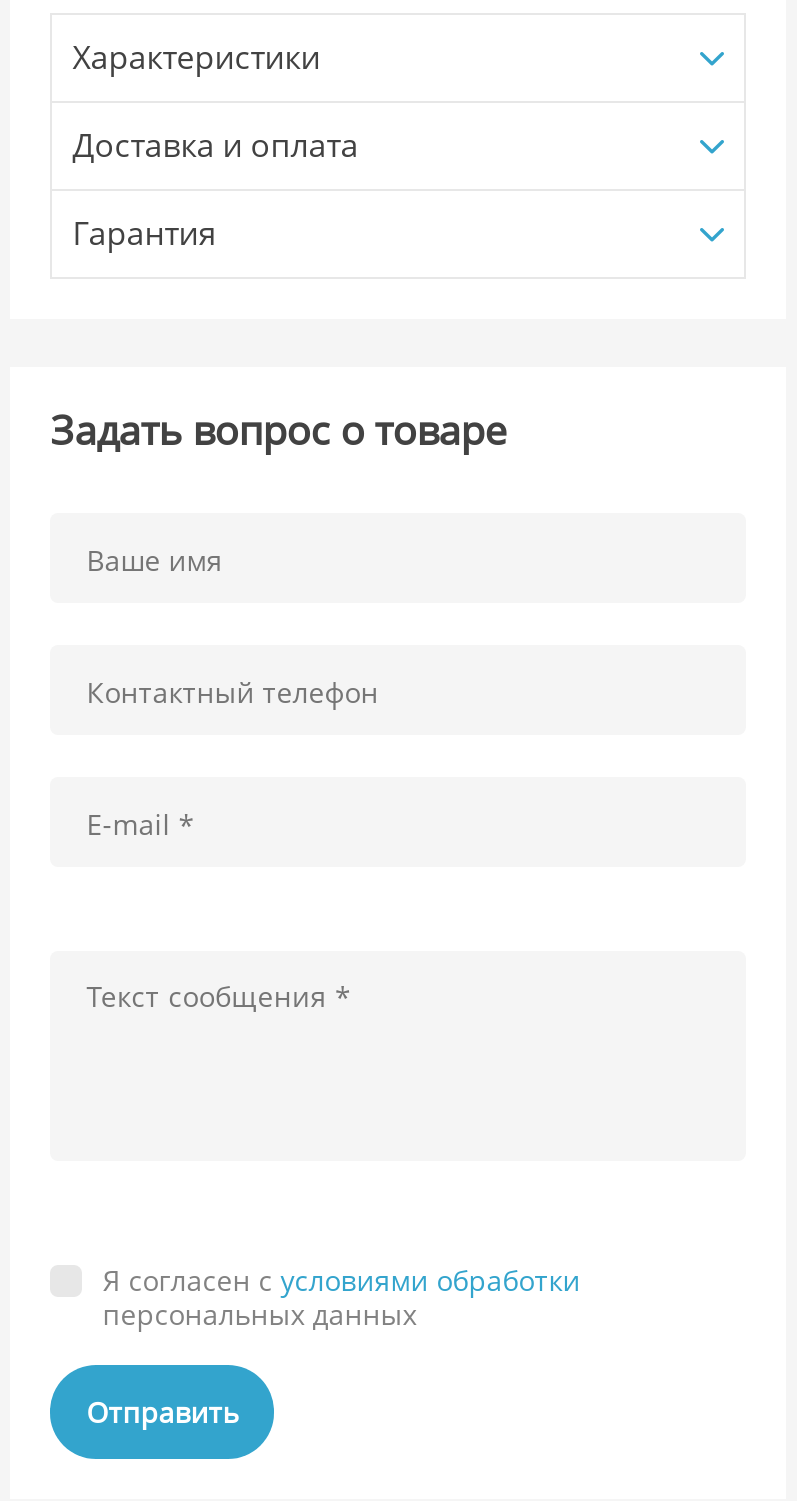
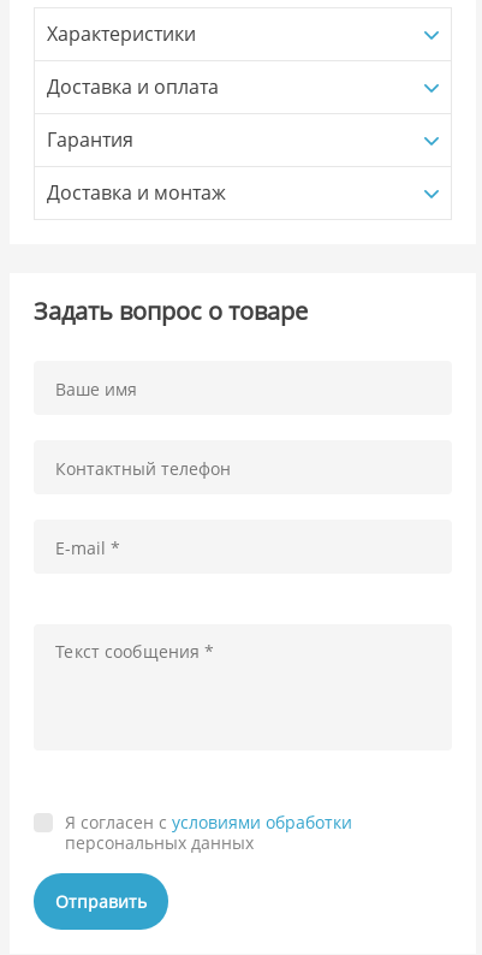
+ Доставка и монтаж
